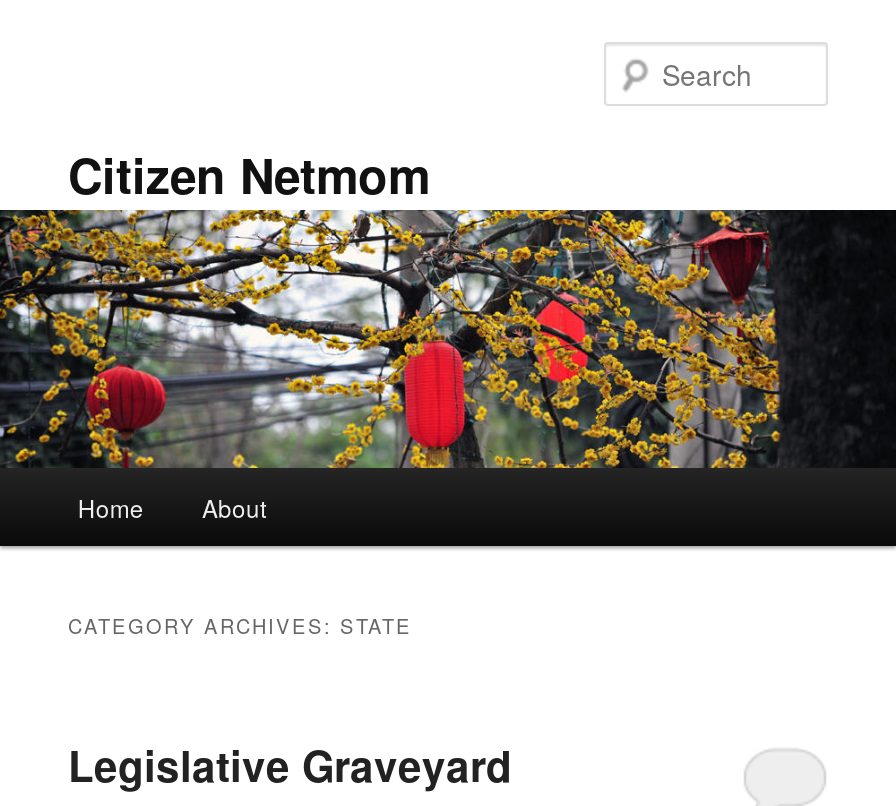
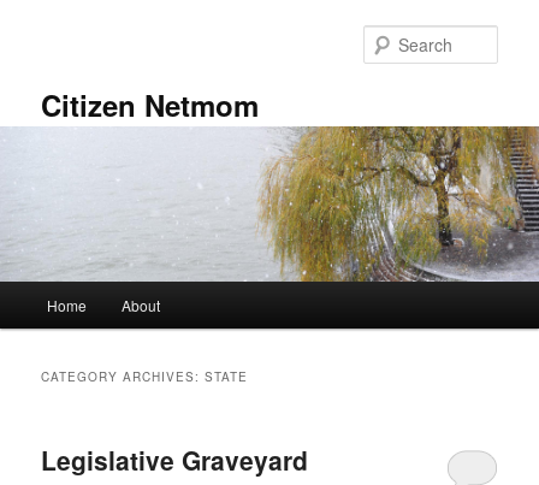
- [image]
+ [image]
